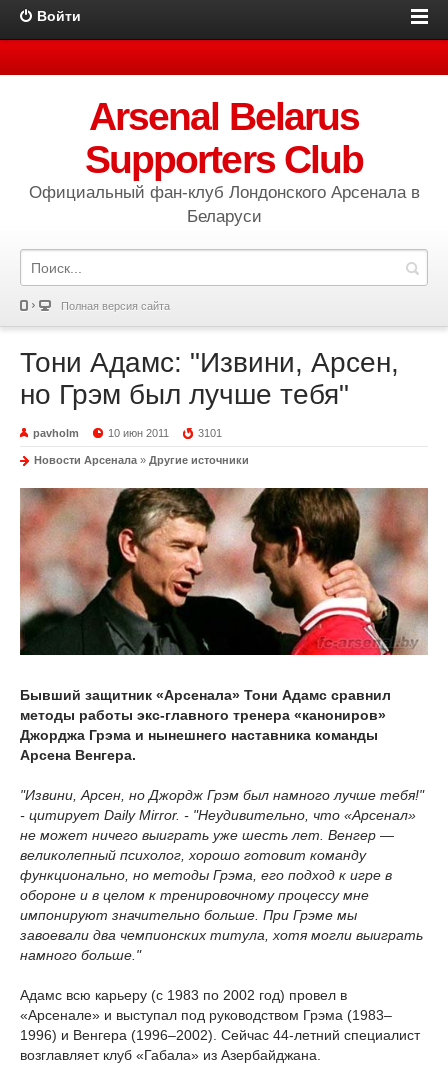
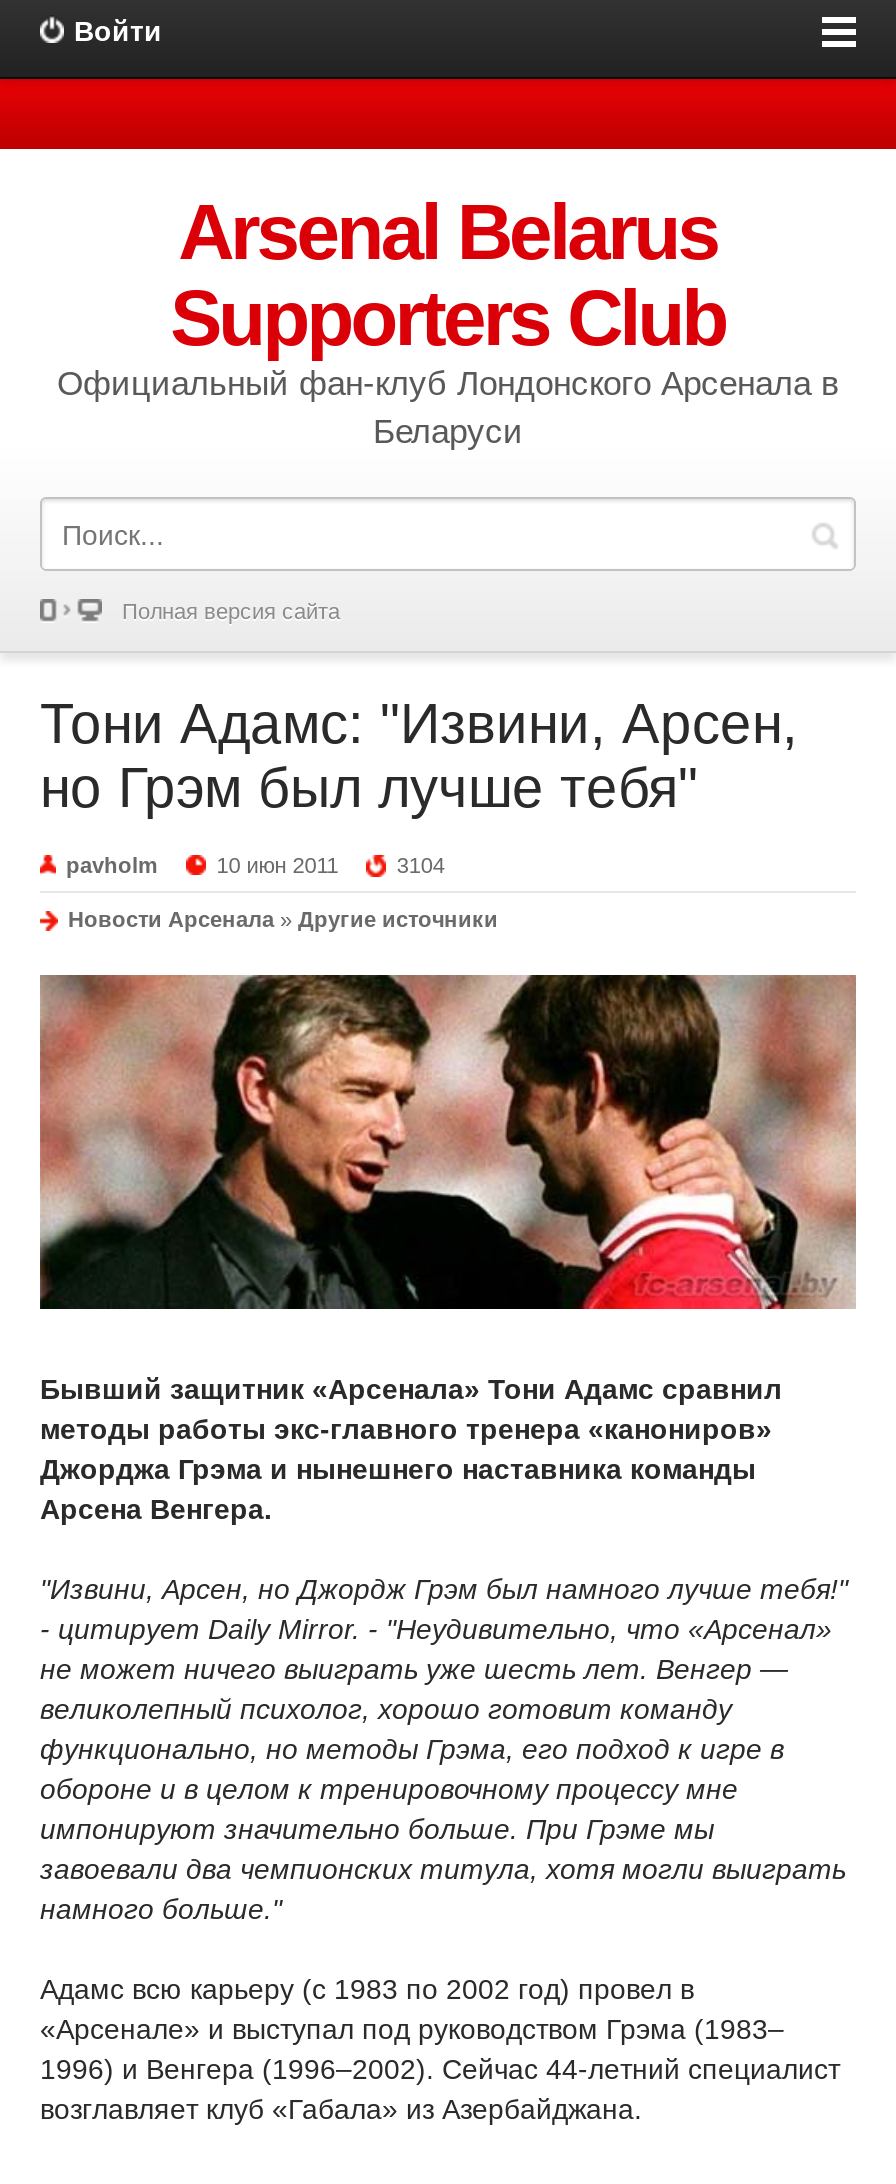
- 3101
+ 3104
